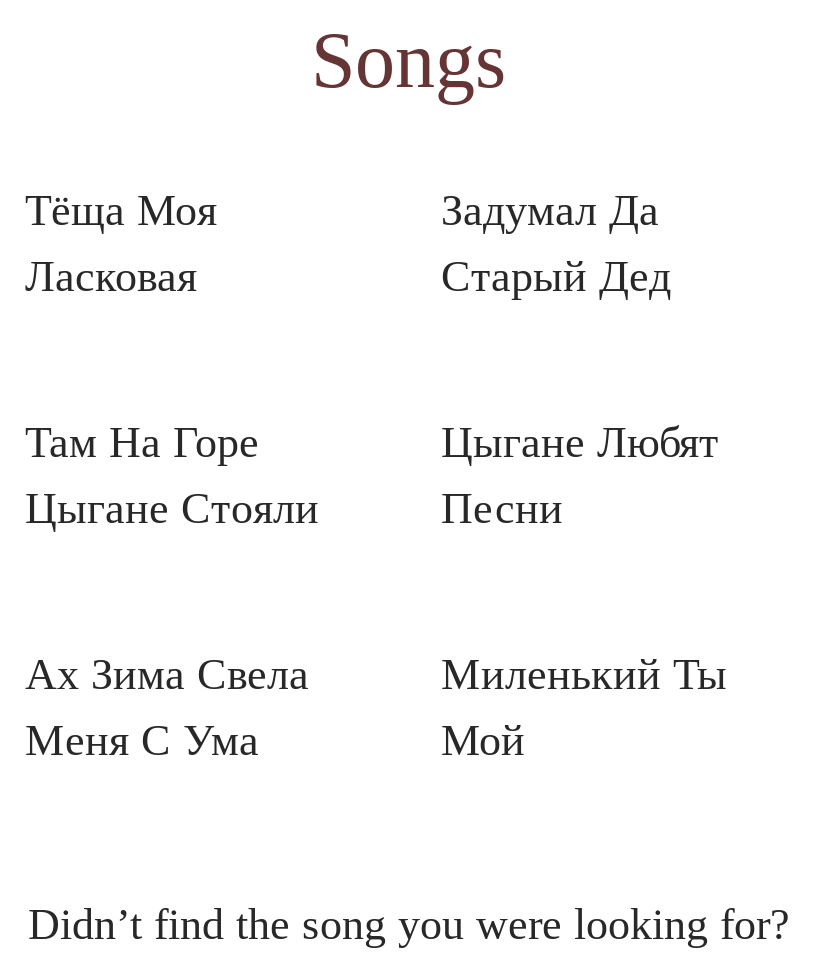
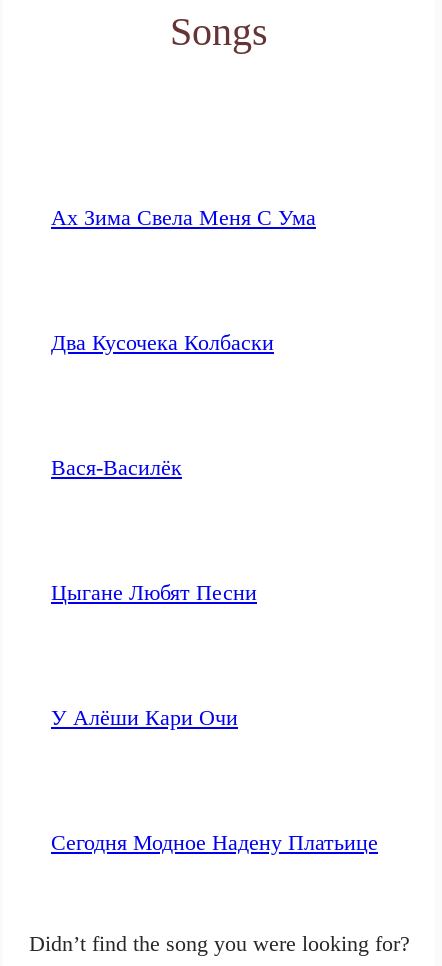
- Тёща Моя
- Ласковая
+ Ах Зима Свела Меня С Ума

- Задумал Да
- Старый Дед
+ Два Кусочека Колбаски

- Там На Горе
- Цыгане Стояли
+ Вася-Василёк

- Ах Зима Свела
- Меня С Ума
+ У Алёши Кари Очи

- Миленький Ты
- Мой
+ Сегодня Модное Надену Платьице
